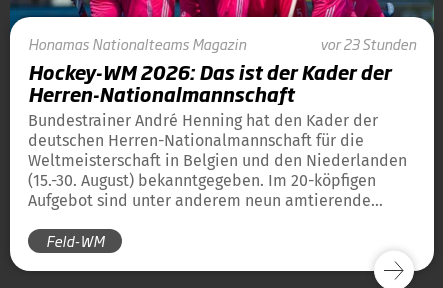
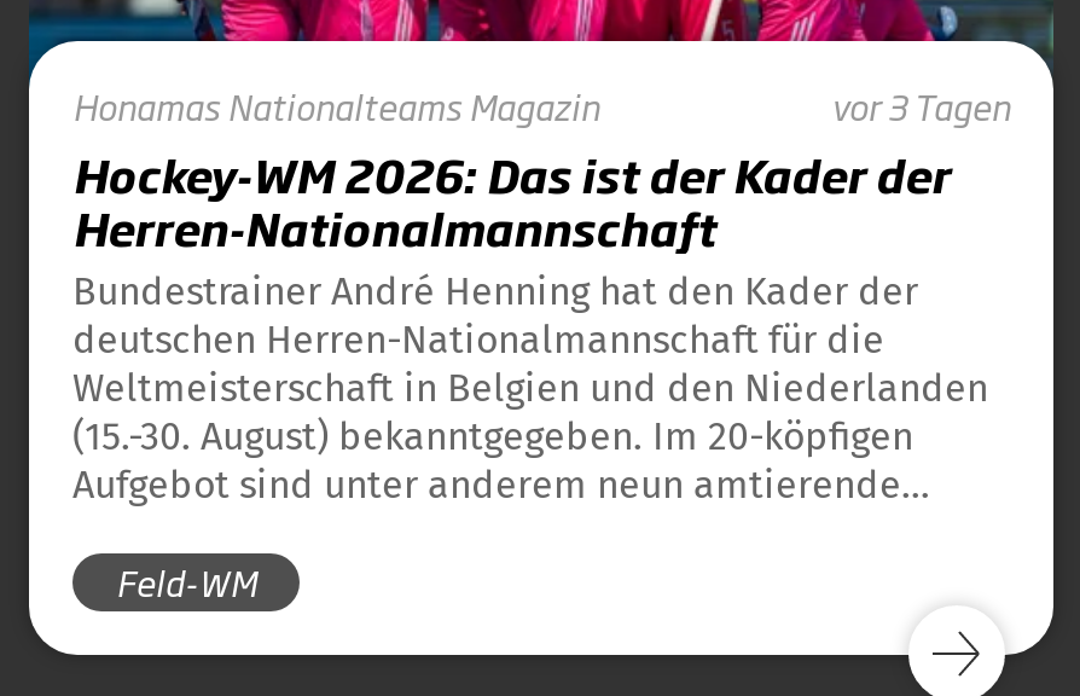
- vor 23 Stunden
+ vor 3 Tagen
